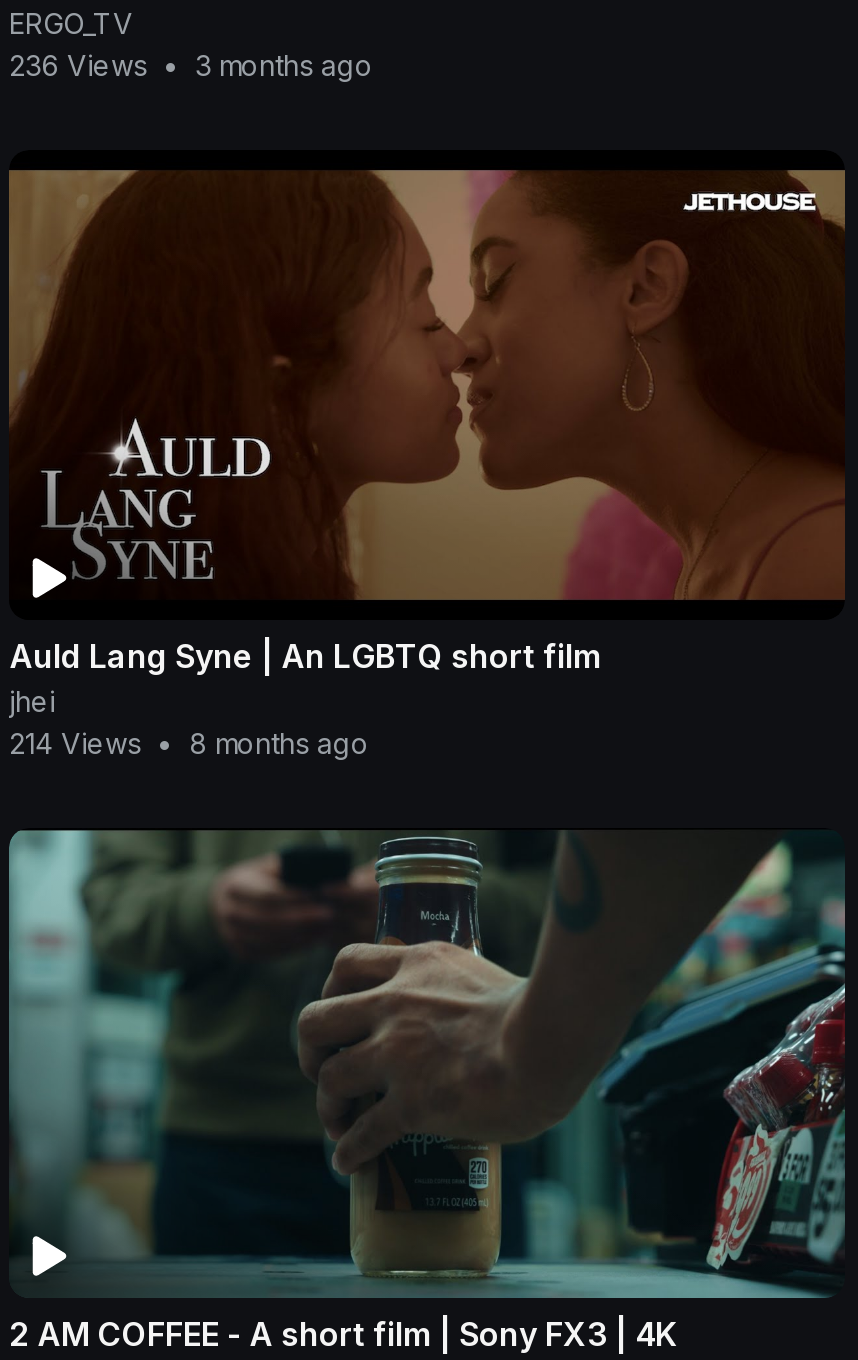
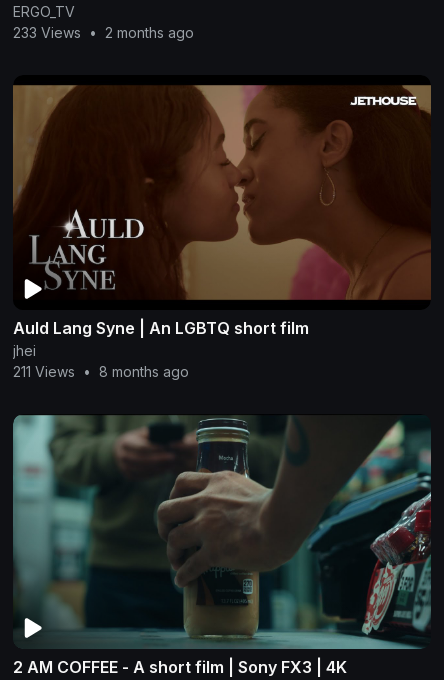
- 236 Views • 3 months ago
+ 233 Views • 2 months ago

- 214 Views • 8 months ago
+ 211 Views • 8 months ago
